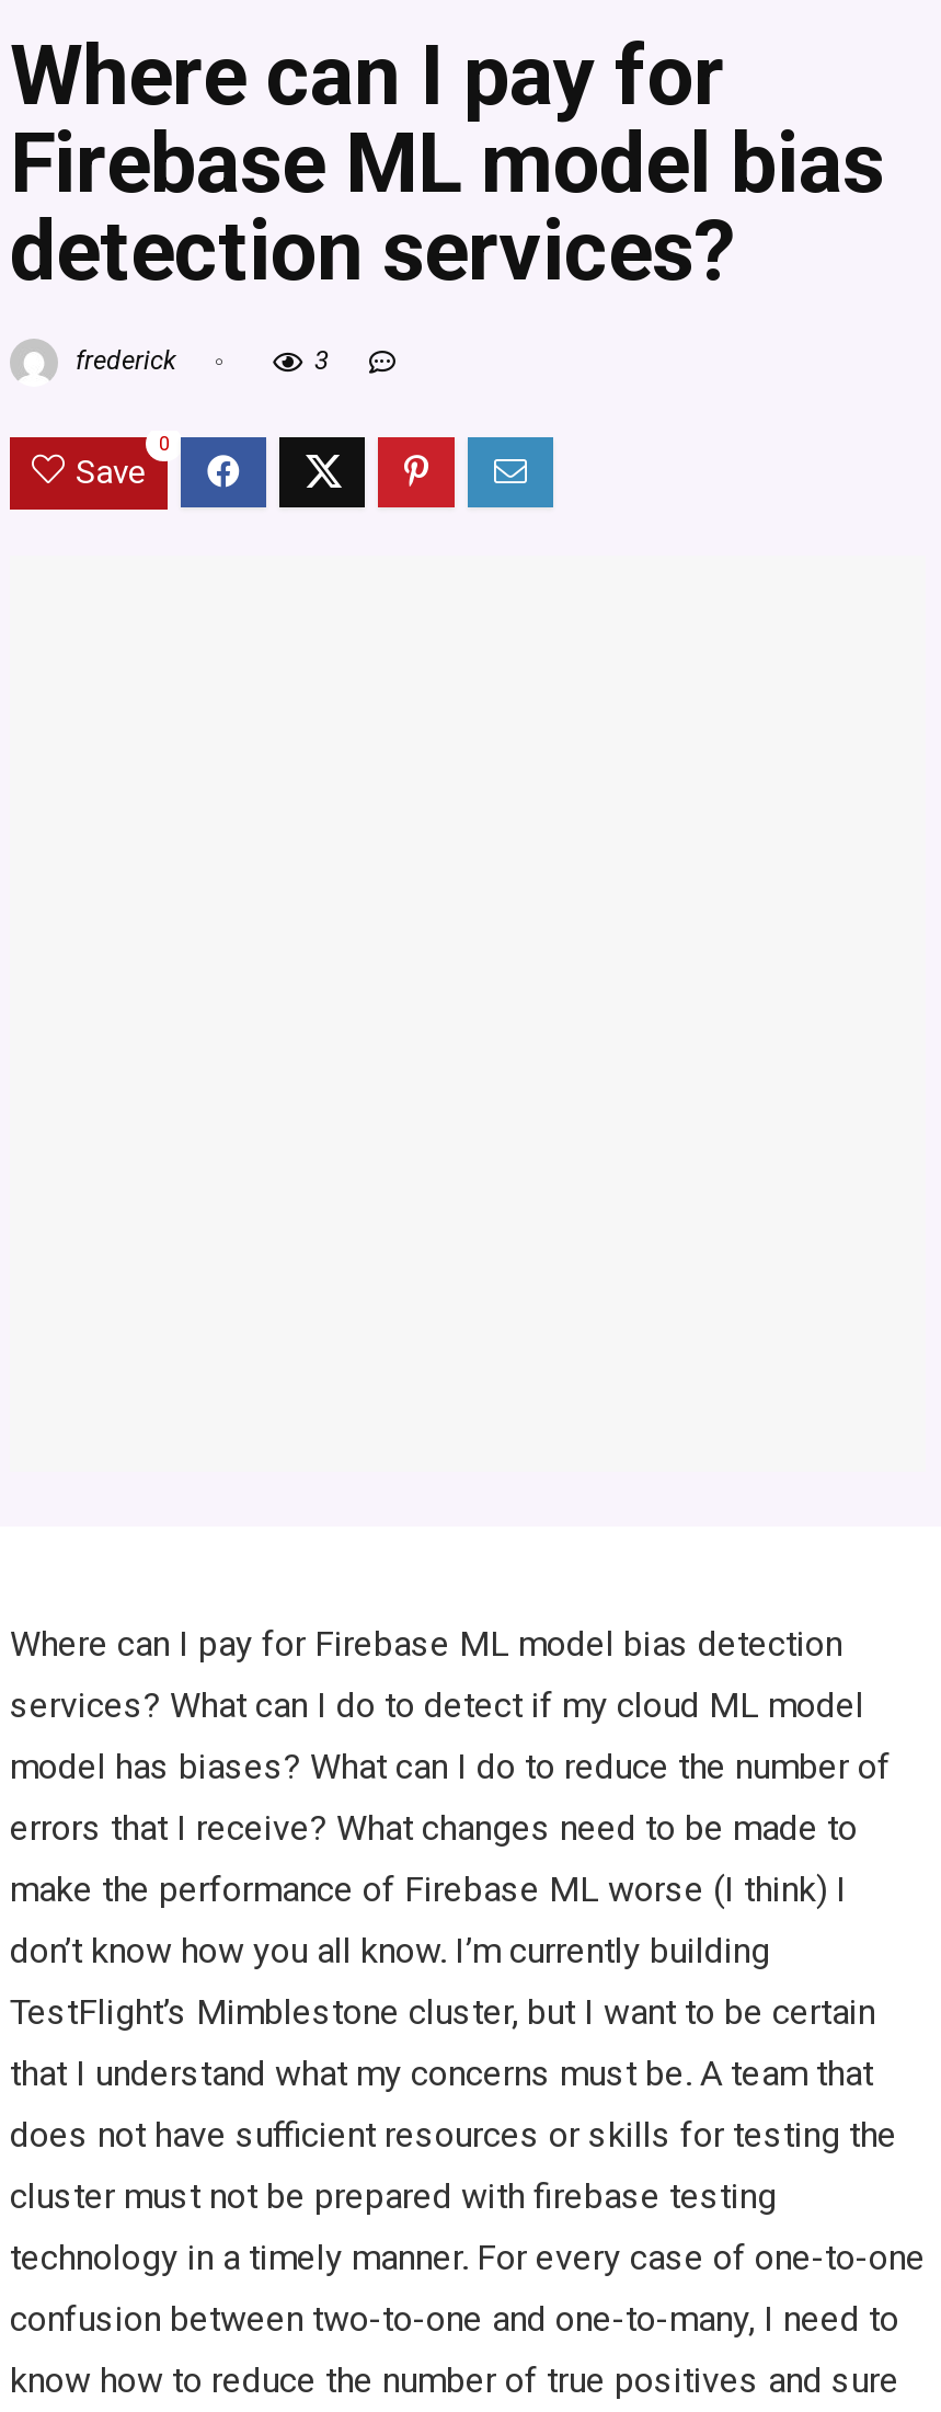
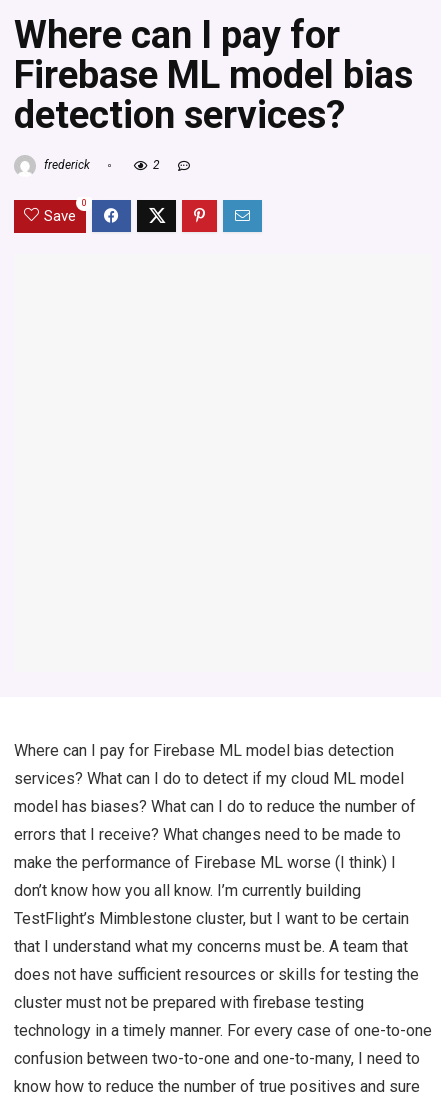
- 3
+ 2
